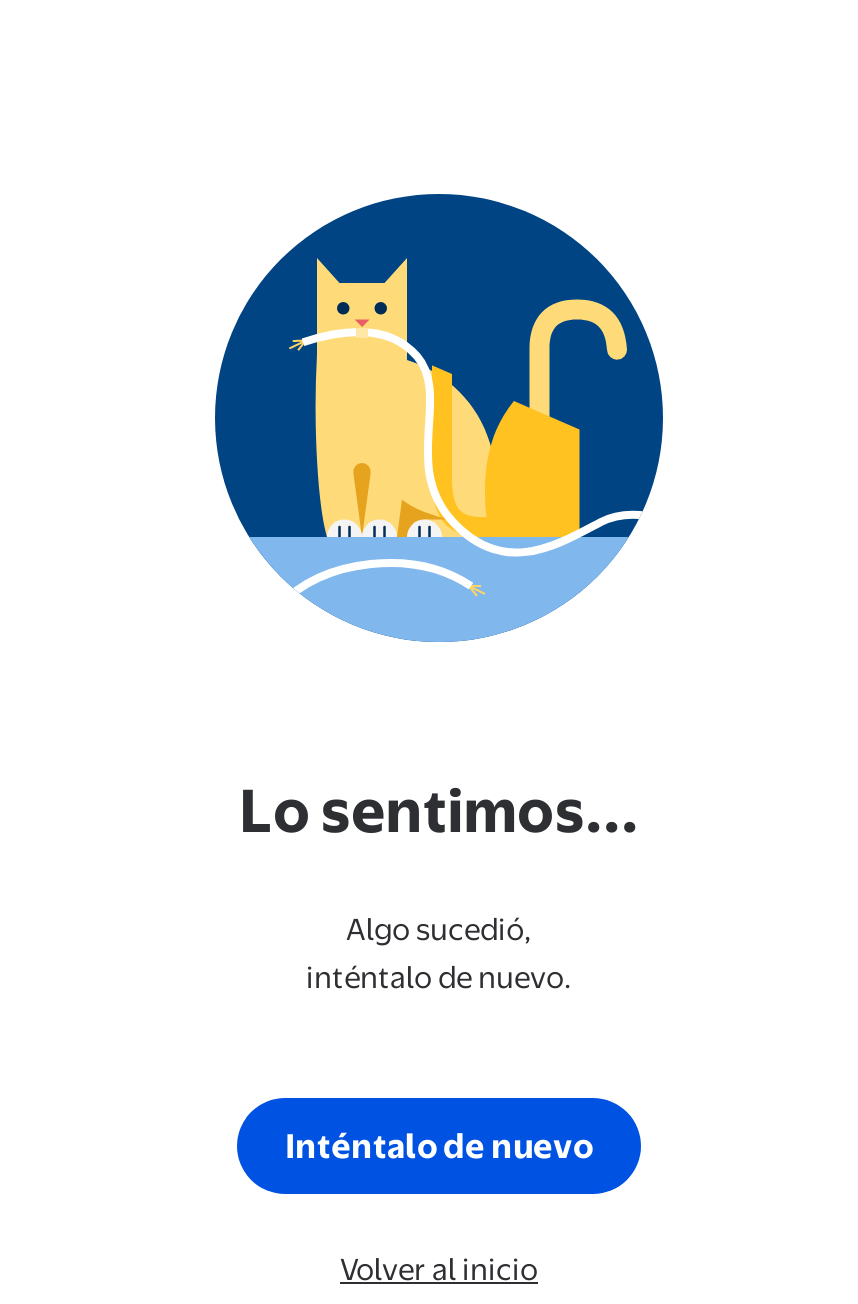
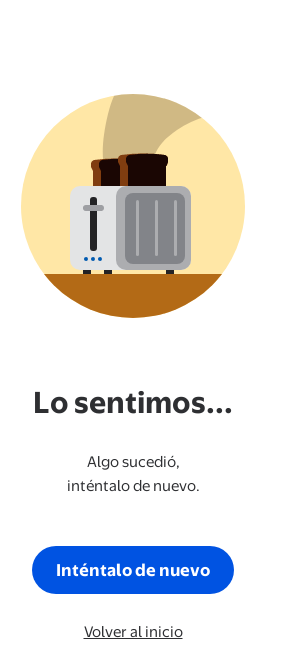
- [image]
+ [image]
